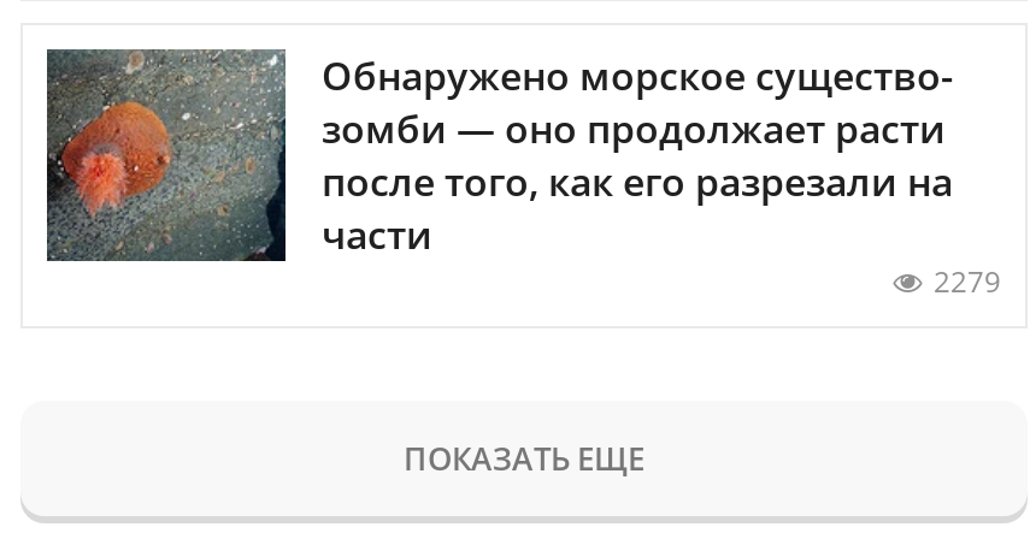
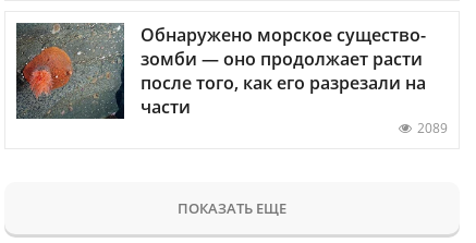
- 2279
+ 2089
